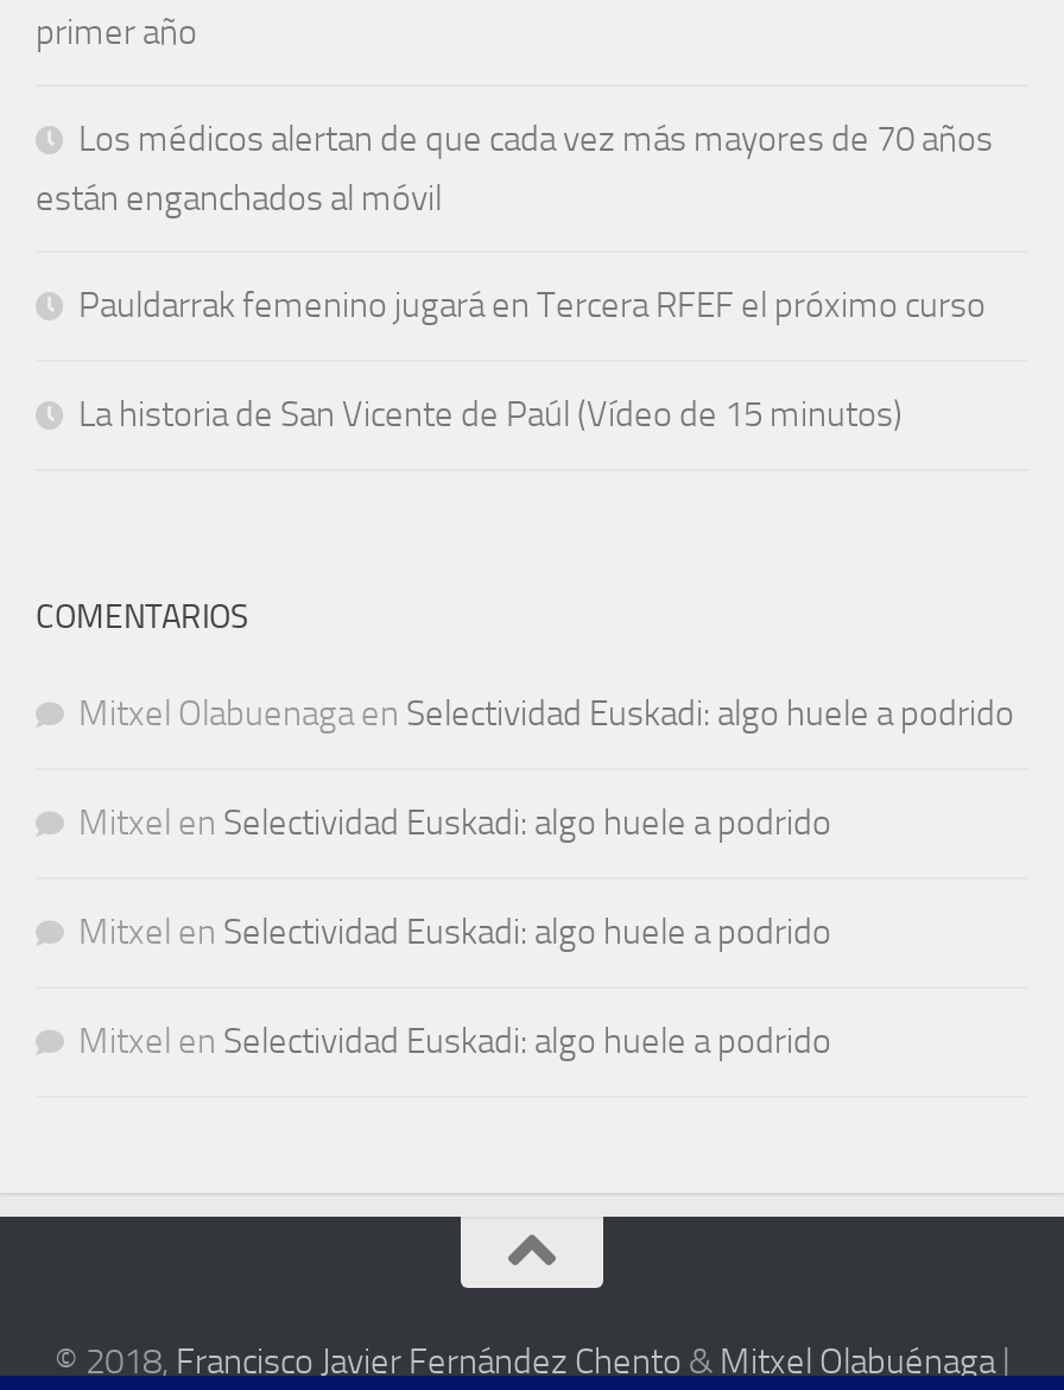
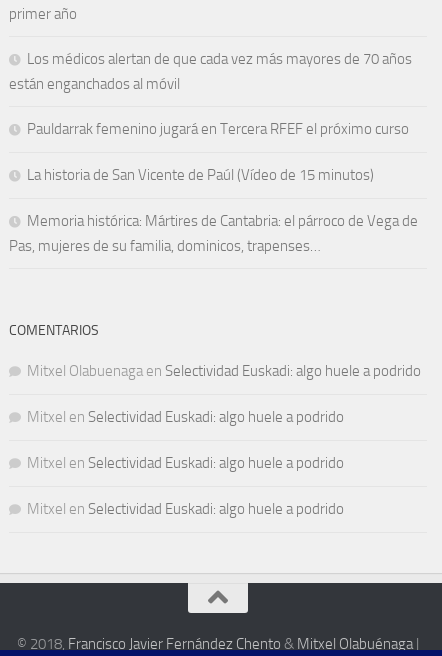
+ Memoria histórica: Mártires de Cantabria: el párroco de Vega de
+ Pas, mujeres de su familia, dominicos, trapenses…
